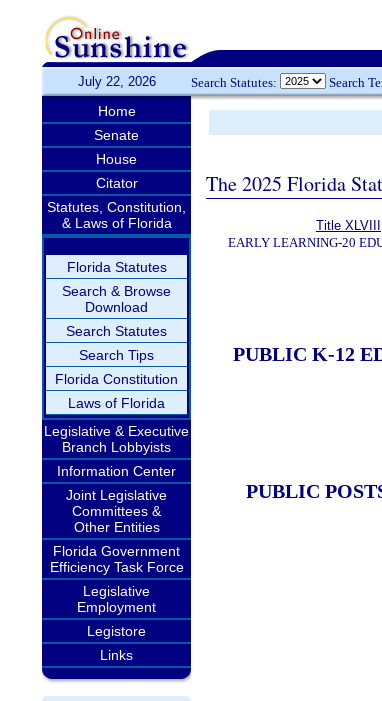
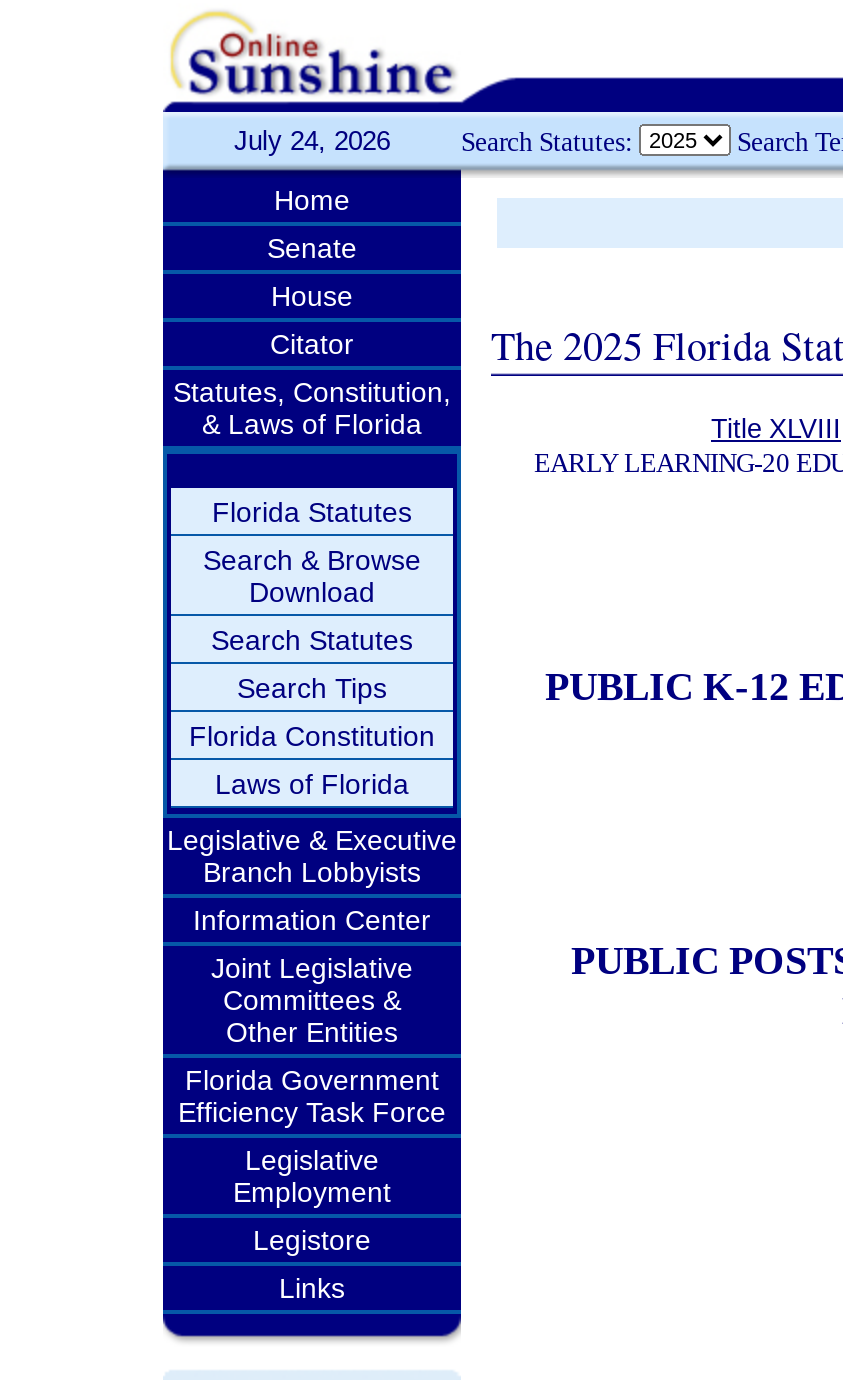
- July 22, 2026
+ July 24, 2026
